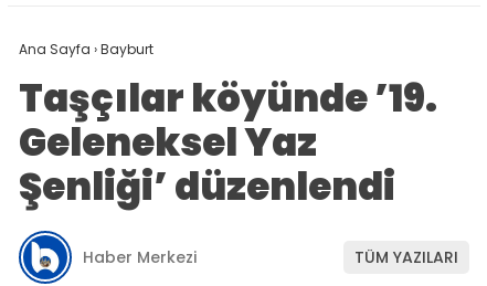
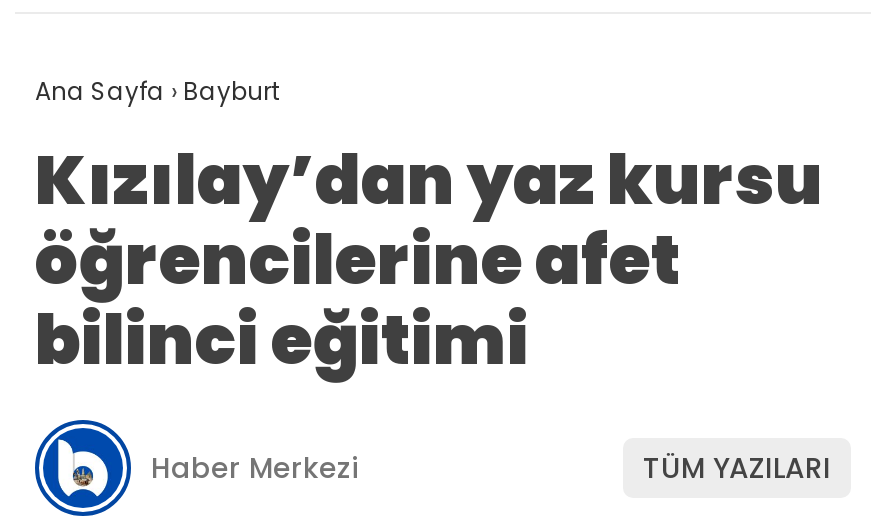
- Taşçılar köyünde ’19.
- Geleneksel Yaz
- Şenliği’ düzenlendi
+ Kızılay’dan yaz kursu
+ öğrencilerine afet
+ bilinci eğitimi
